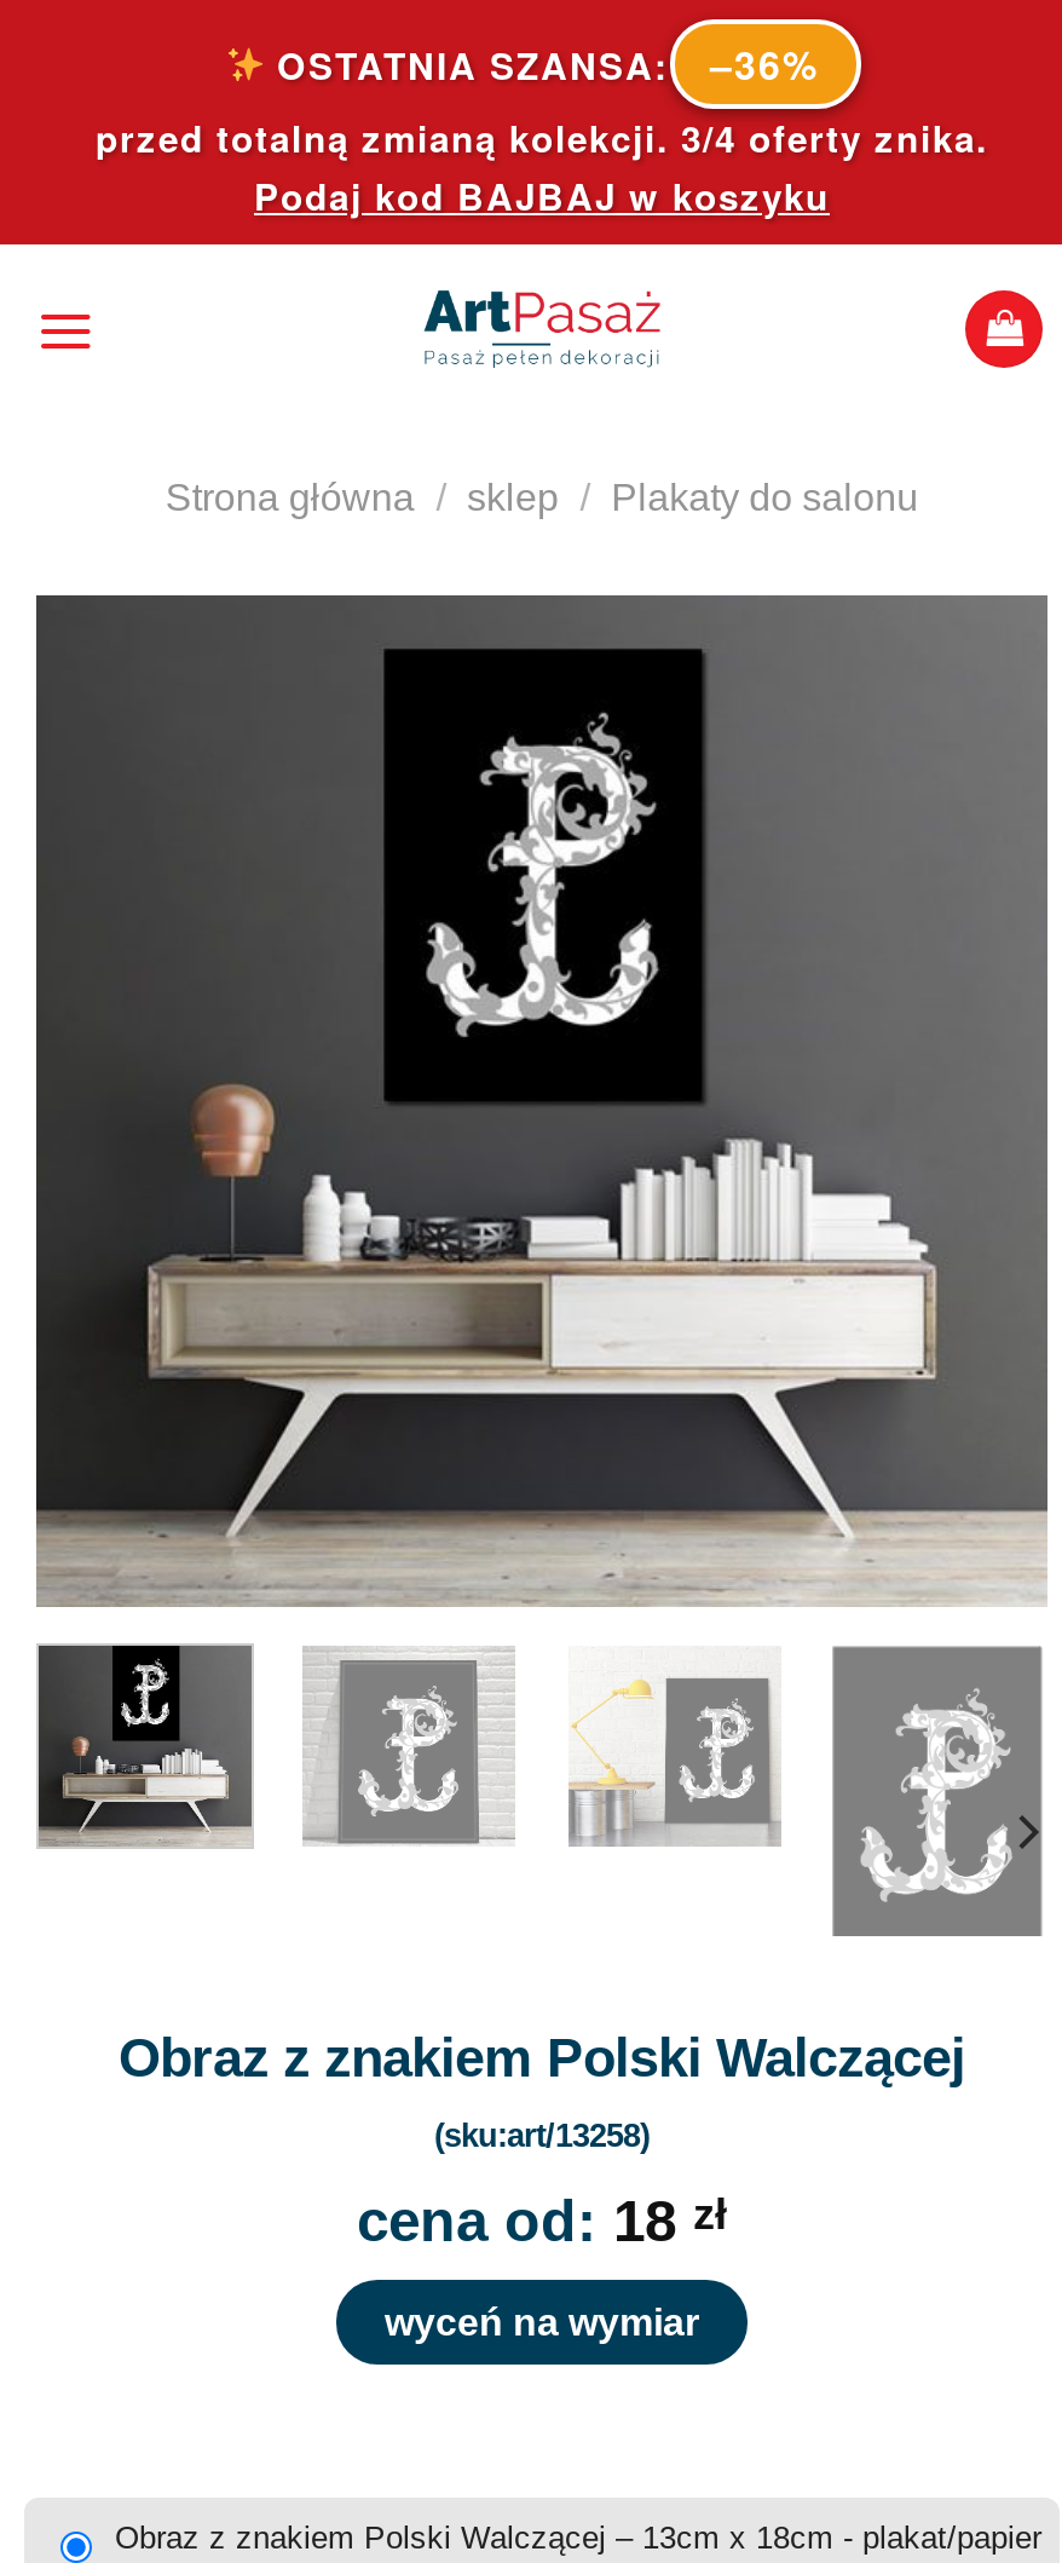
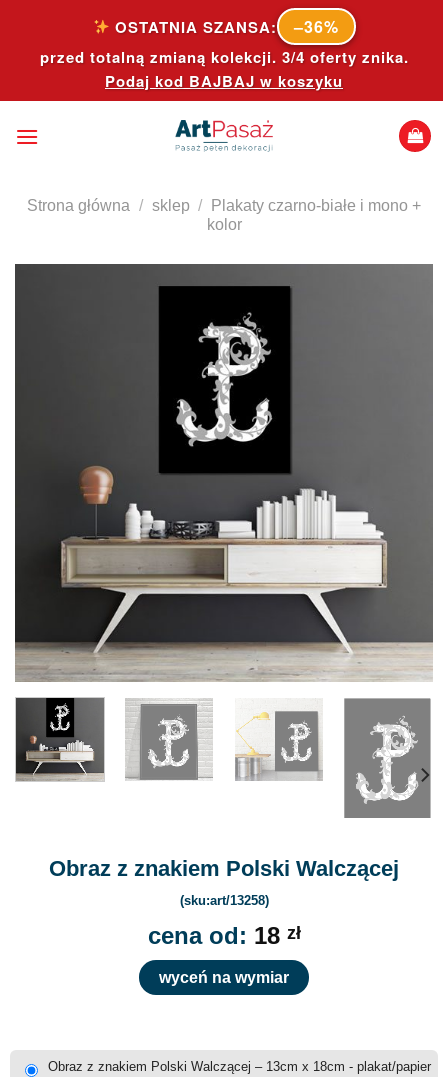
- Strona główna / sklep / Plakaty do salonu
+ Strona główna / sklep / Plakaty czarno-białe i mono +
+ kolor
